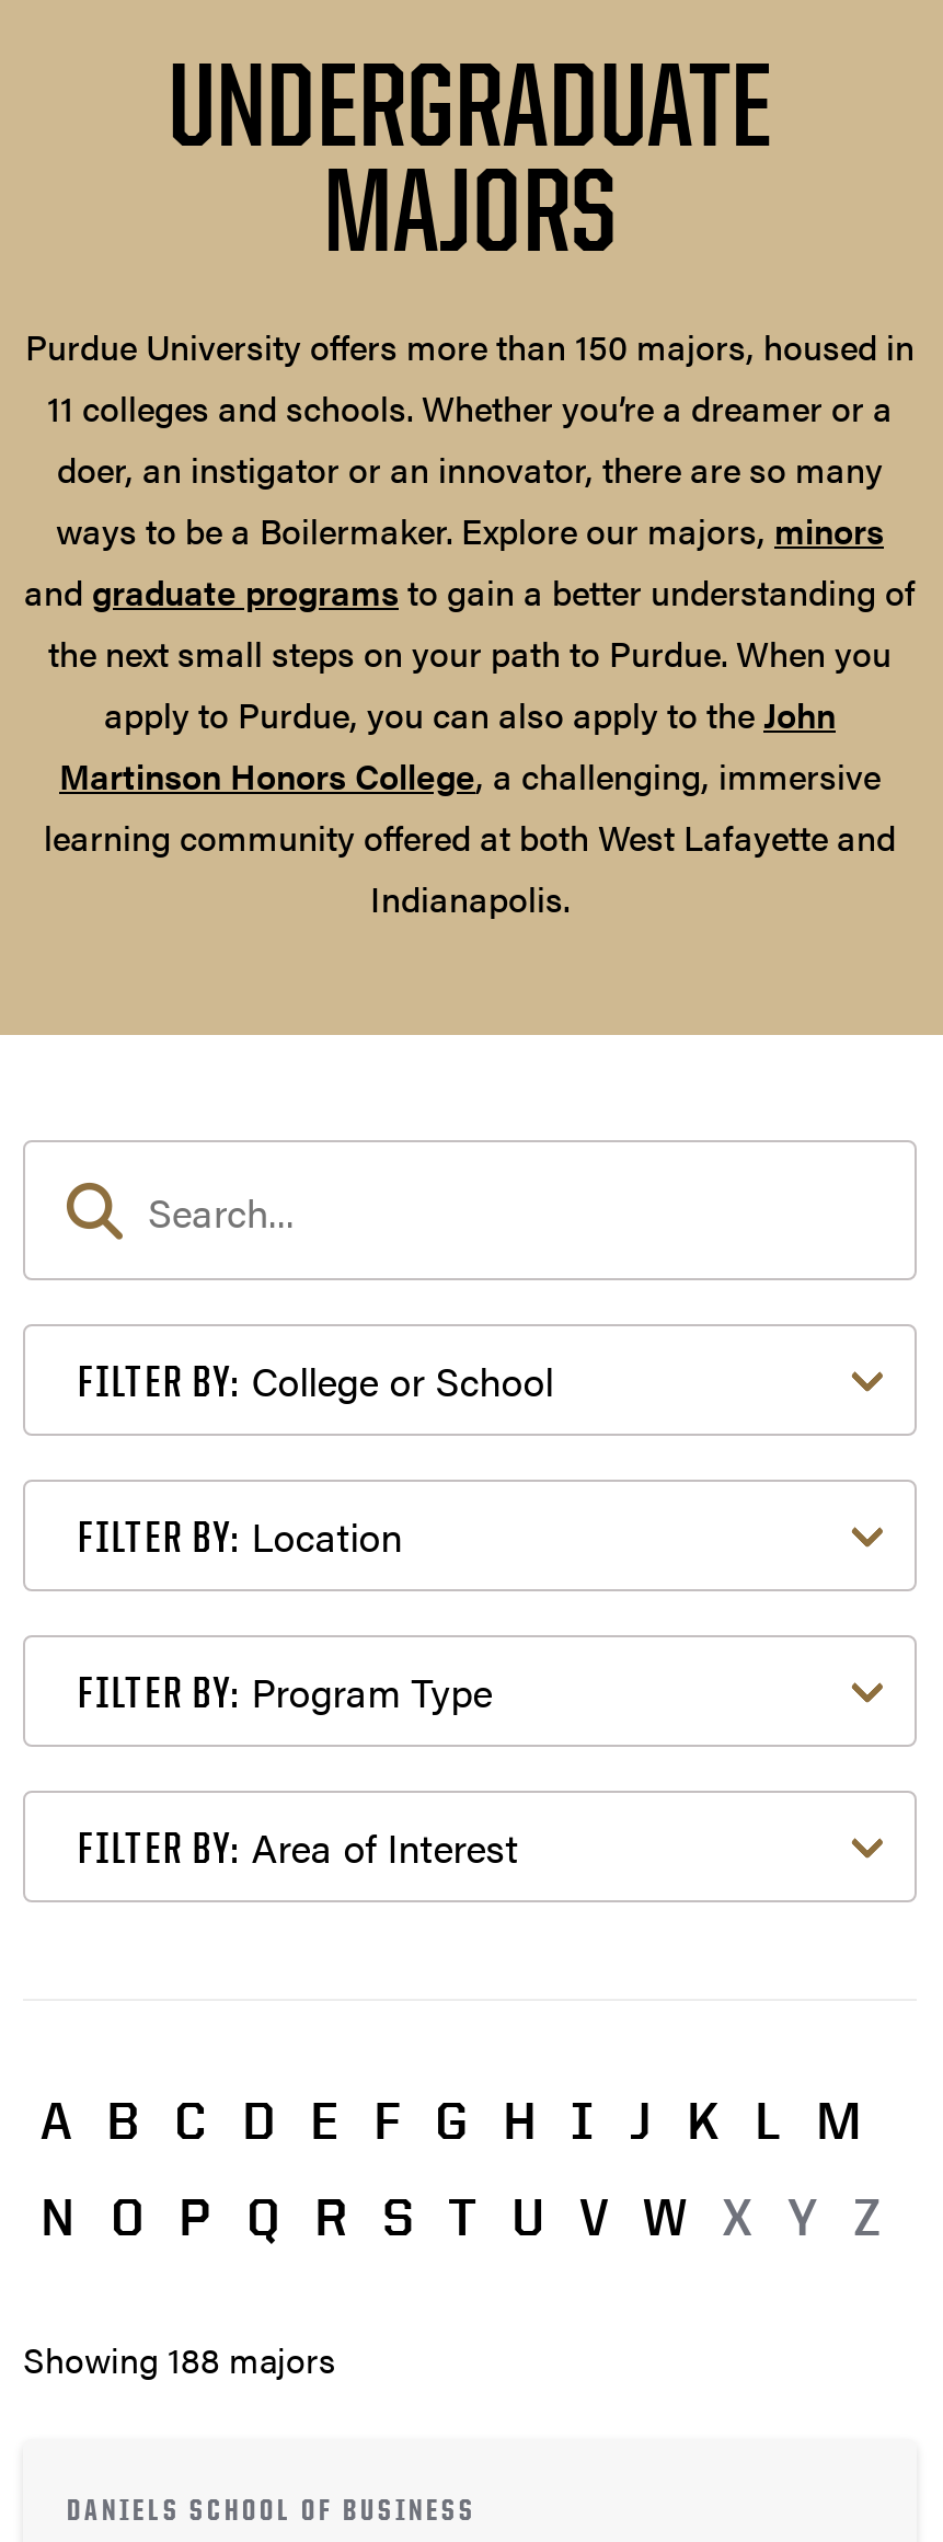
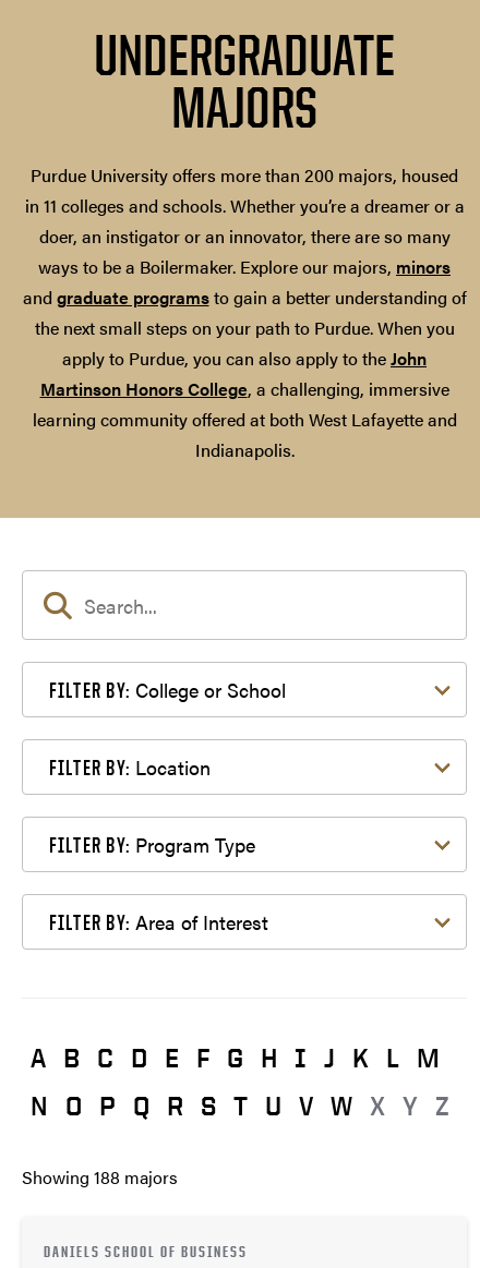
- Purdue University offers more than 150 majors, housed in
- 11 colleges and schools. Whether you’re a dreamer or a
+ Purdue University offers more than 200 majors, housed
+ in 11 colleges and schools. Whether you’re a dreamer or a
